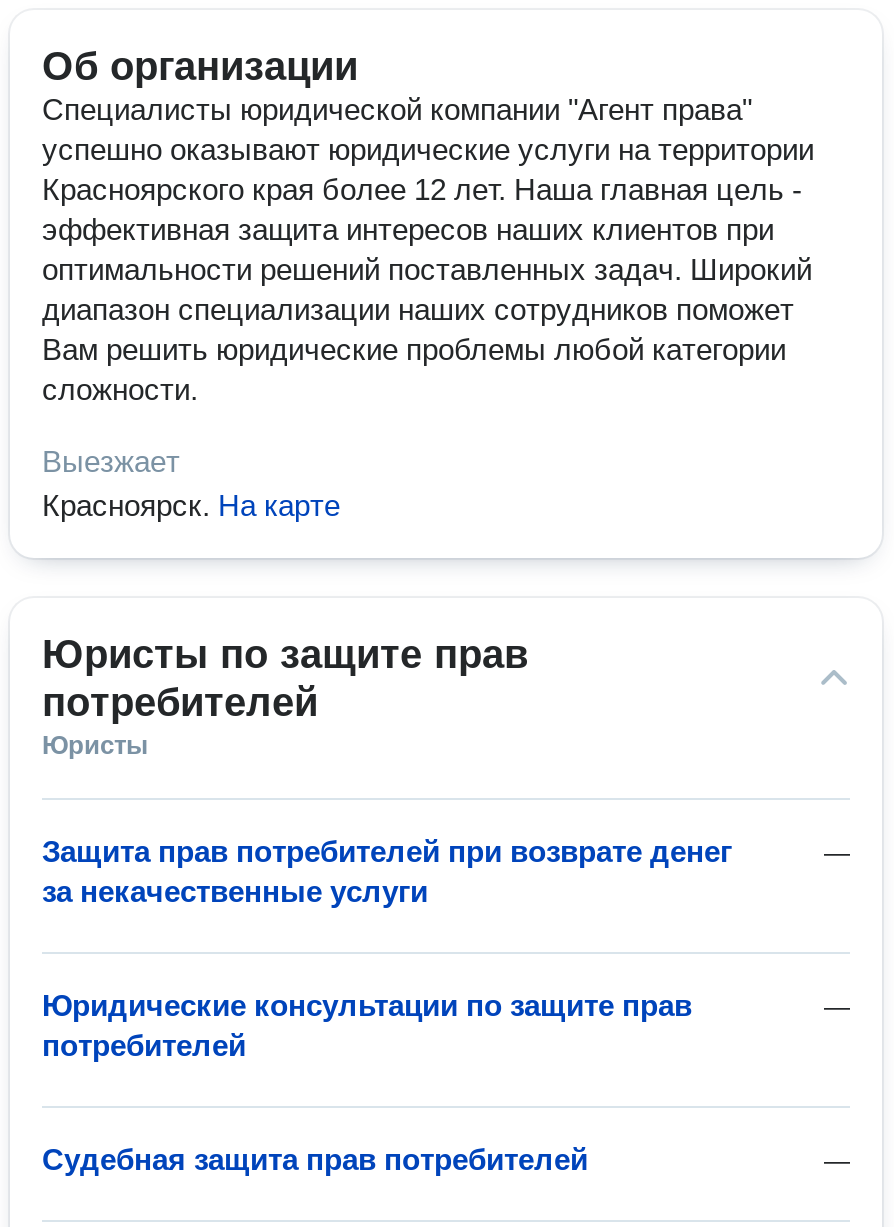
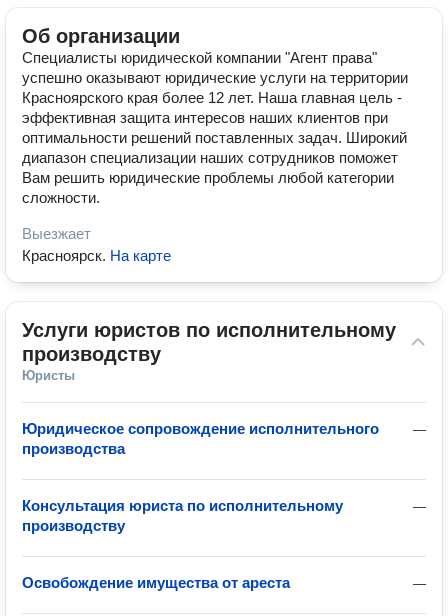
- Юристы по защите прав
- потребителей
+ Услуги юристов по исполнительному
+ производству

- Защита прав потребителей при возврате денег
- за некачественные услуги
+ Юридическое сопровождение исполнительного
+ производства

- Юридические консультации по защите прав
- потребителей
+ Консультация юриста по исполнительному
+ производству

- Судебная защита прав потребителей
+ Освобождение имущества от ареста
